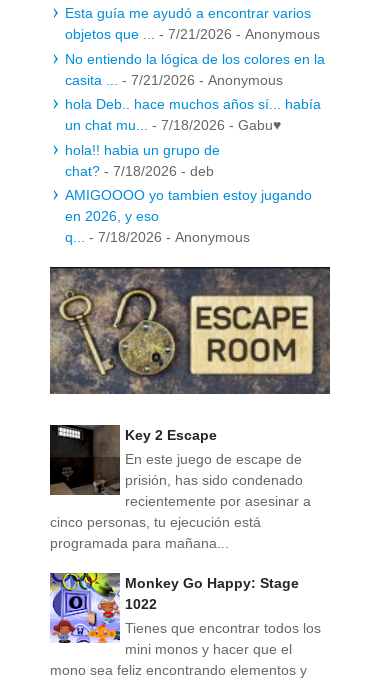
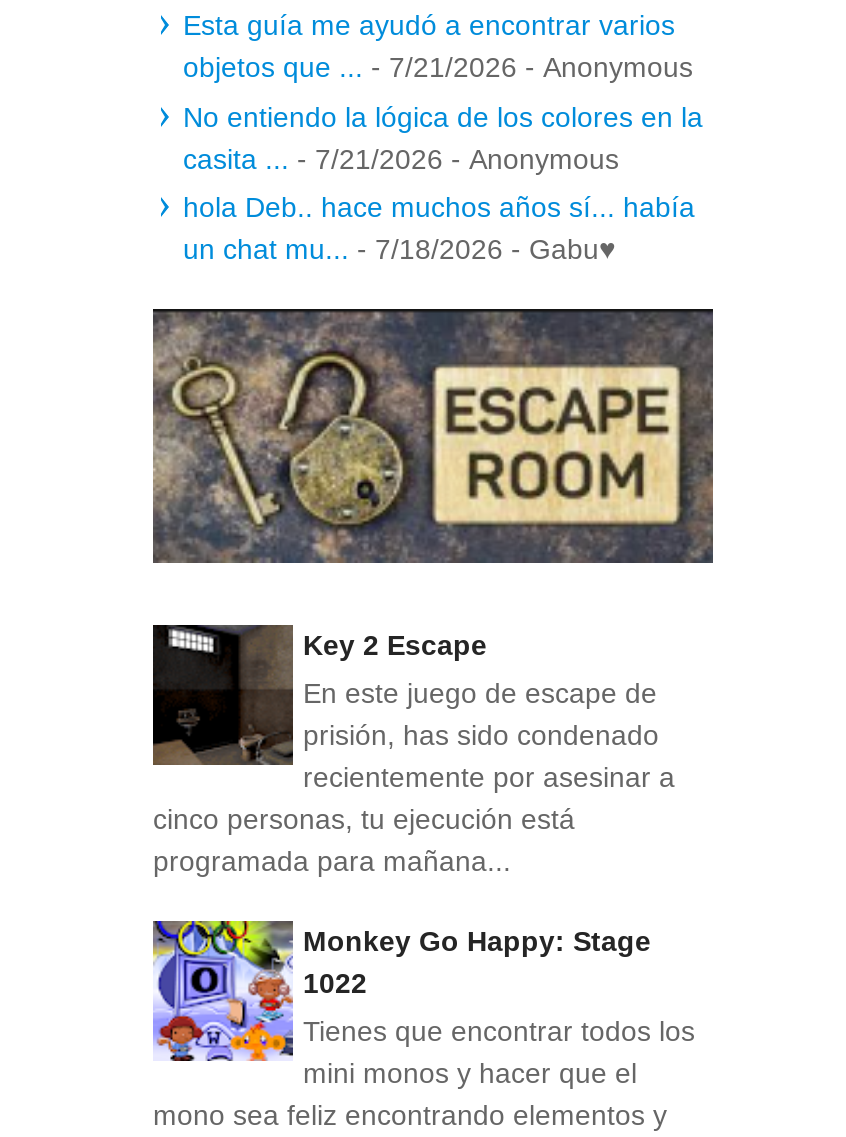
- hola!! habia un grupo de
- chat? - 7/18/2026 - deb
- AMIGOOOO yo tambien estoy jugando
- en 2026, y eso
- q... - 7/18/2026 - Anonymous
